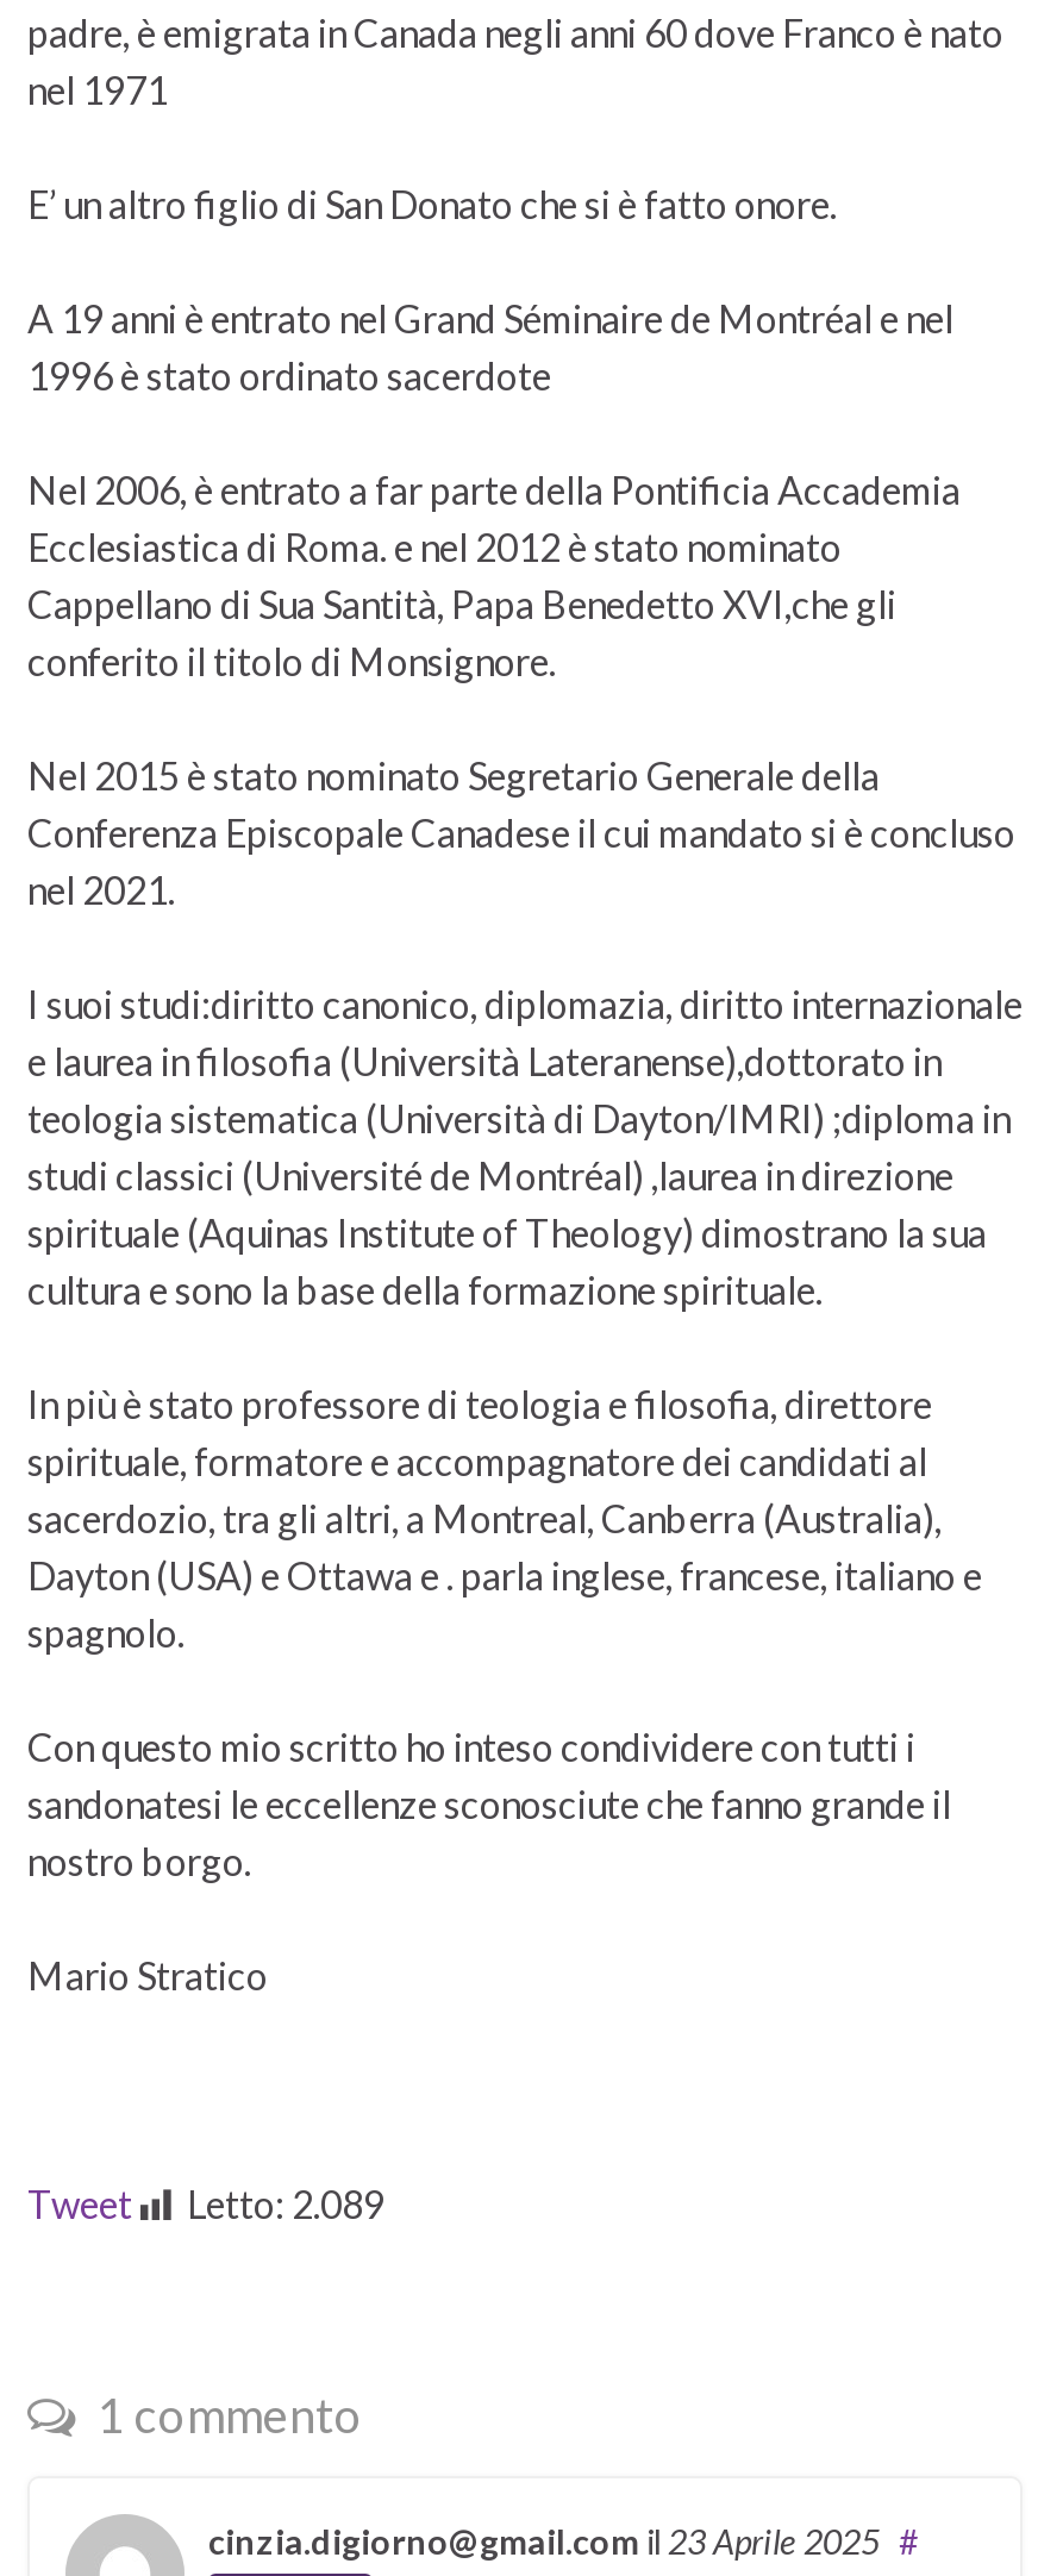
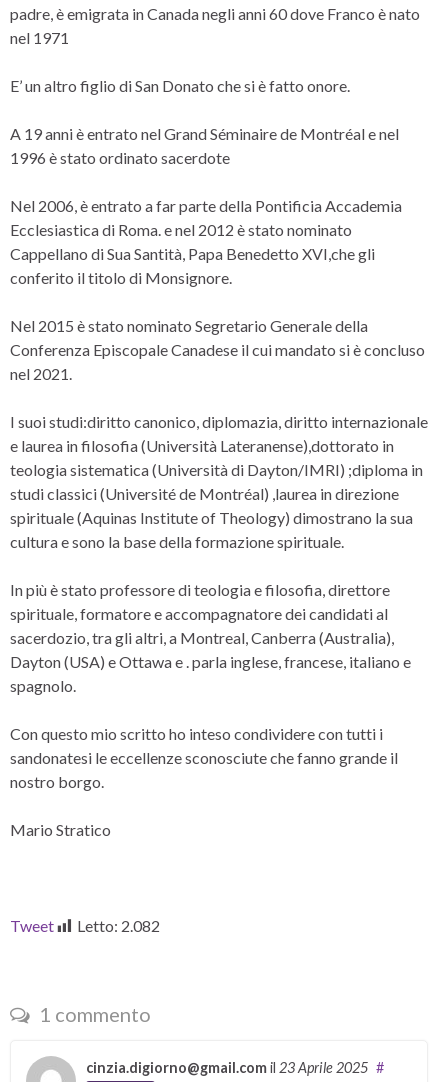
- Tweet Letto: 2.089
+ Tweet Letto: 2.082
